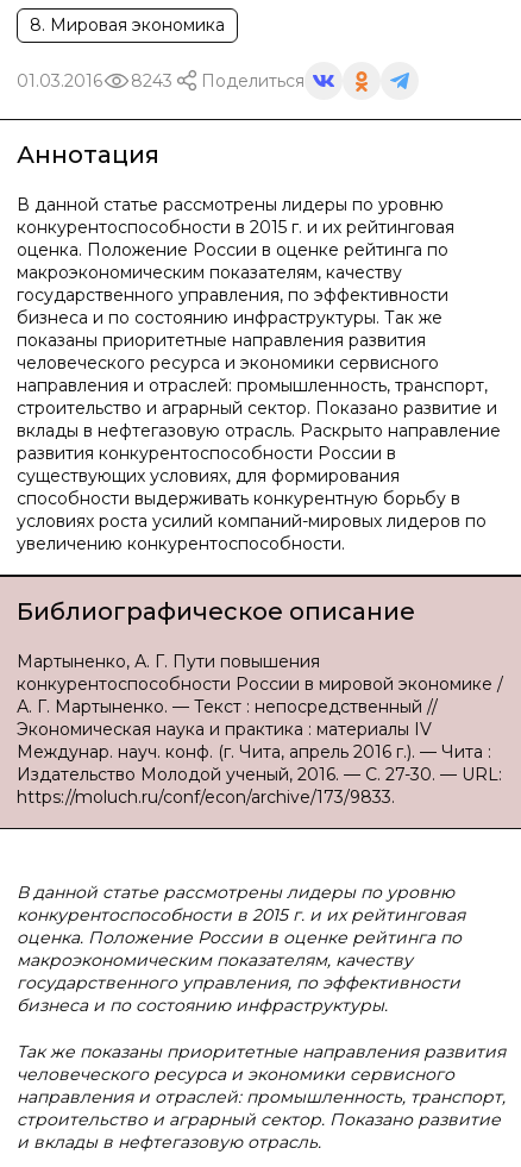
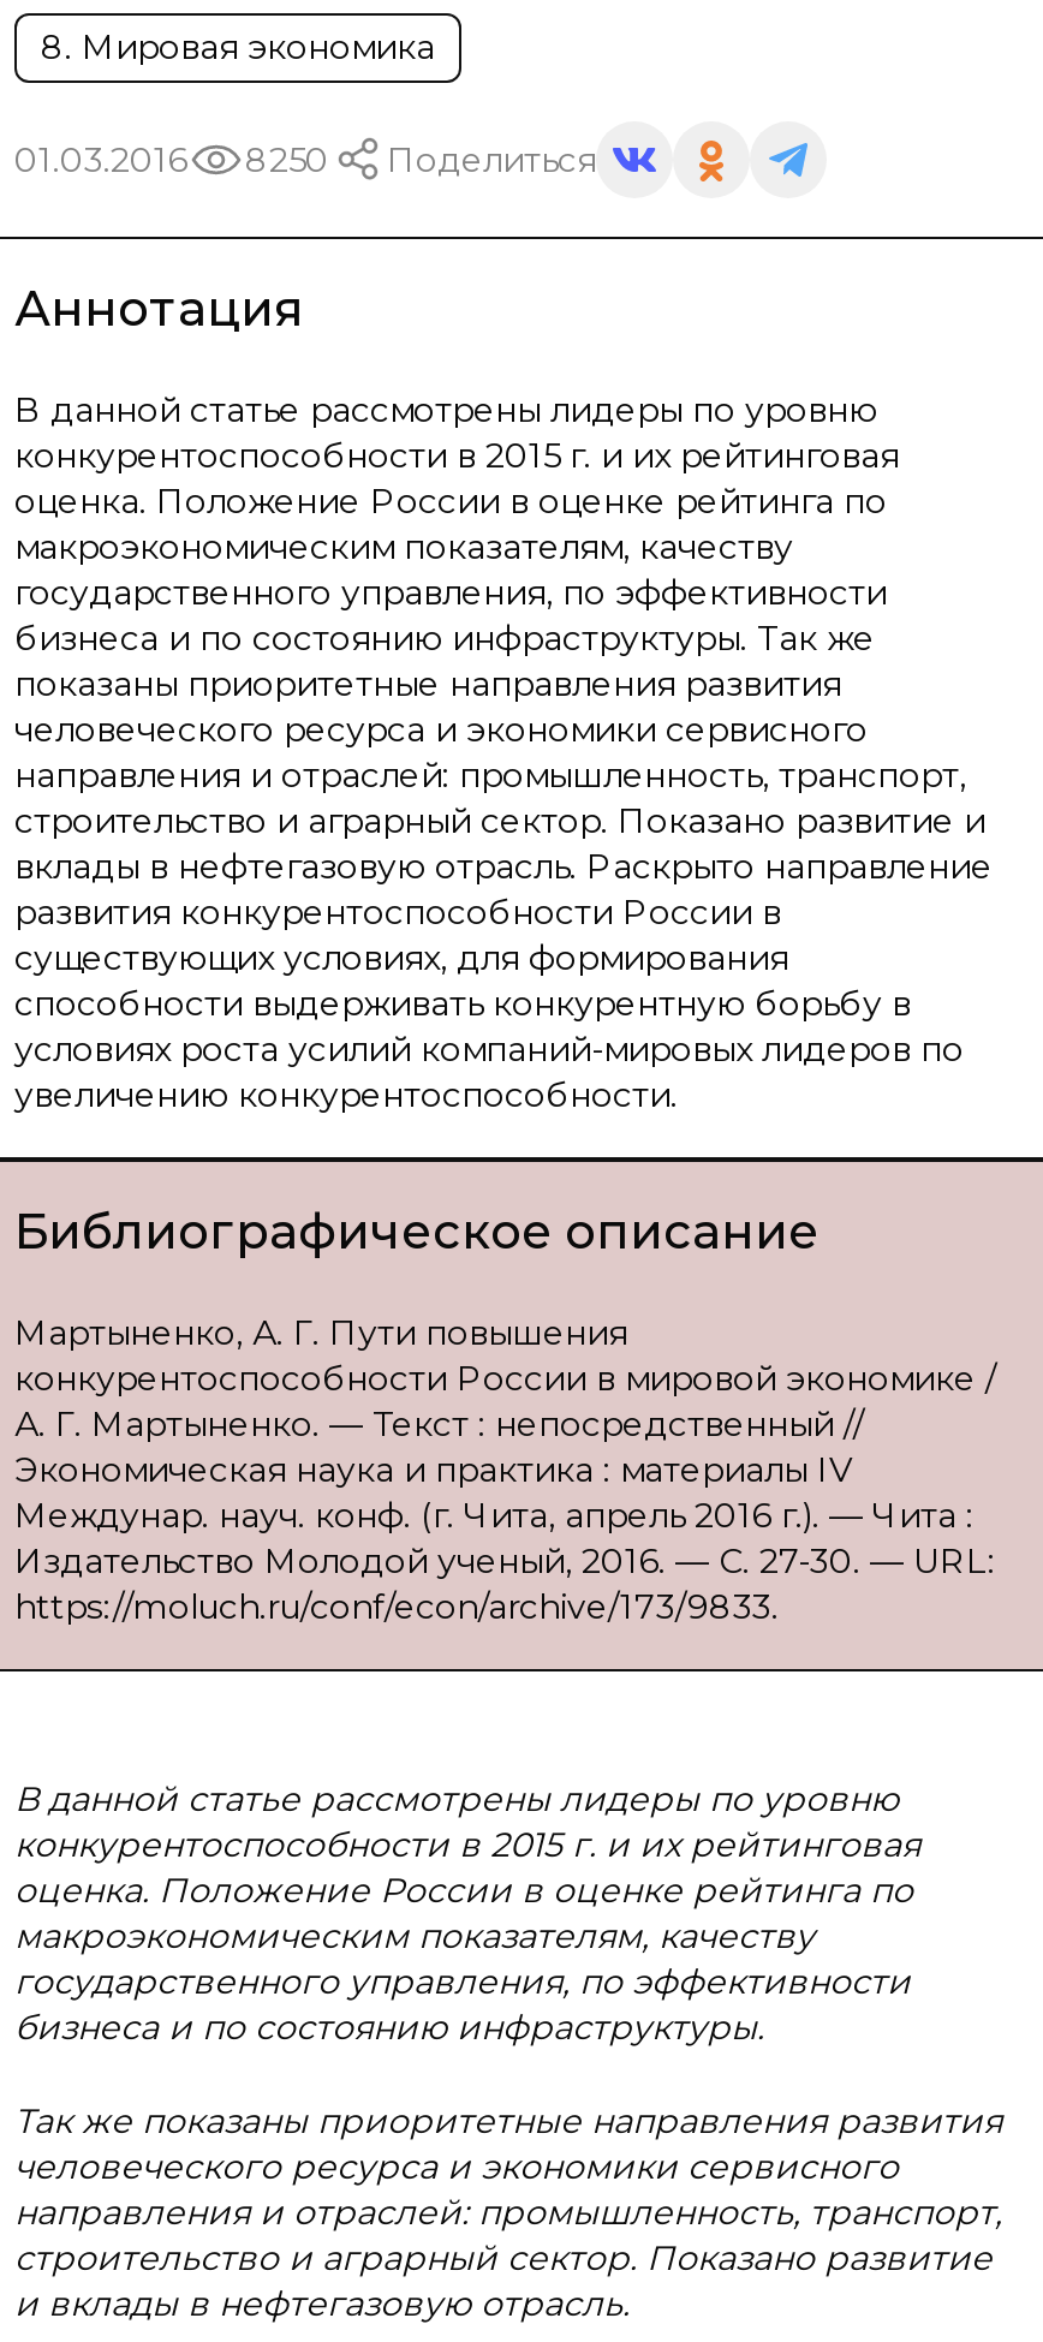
- 01.03.2016 8243 Поделиться
+ 01.03.2016 8250 Поделиться
